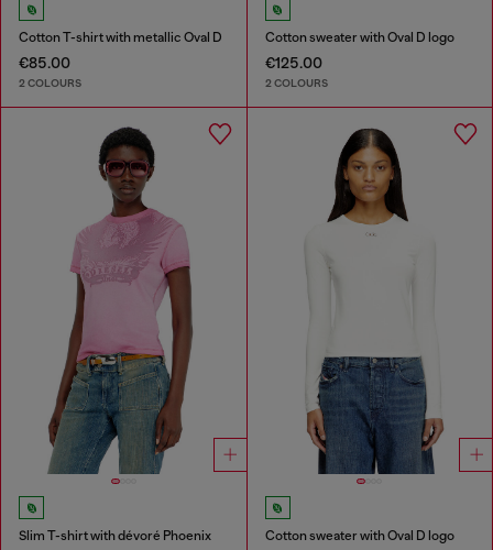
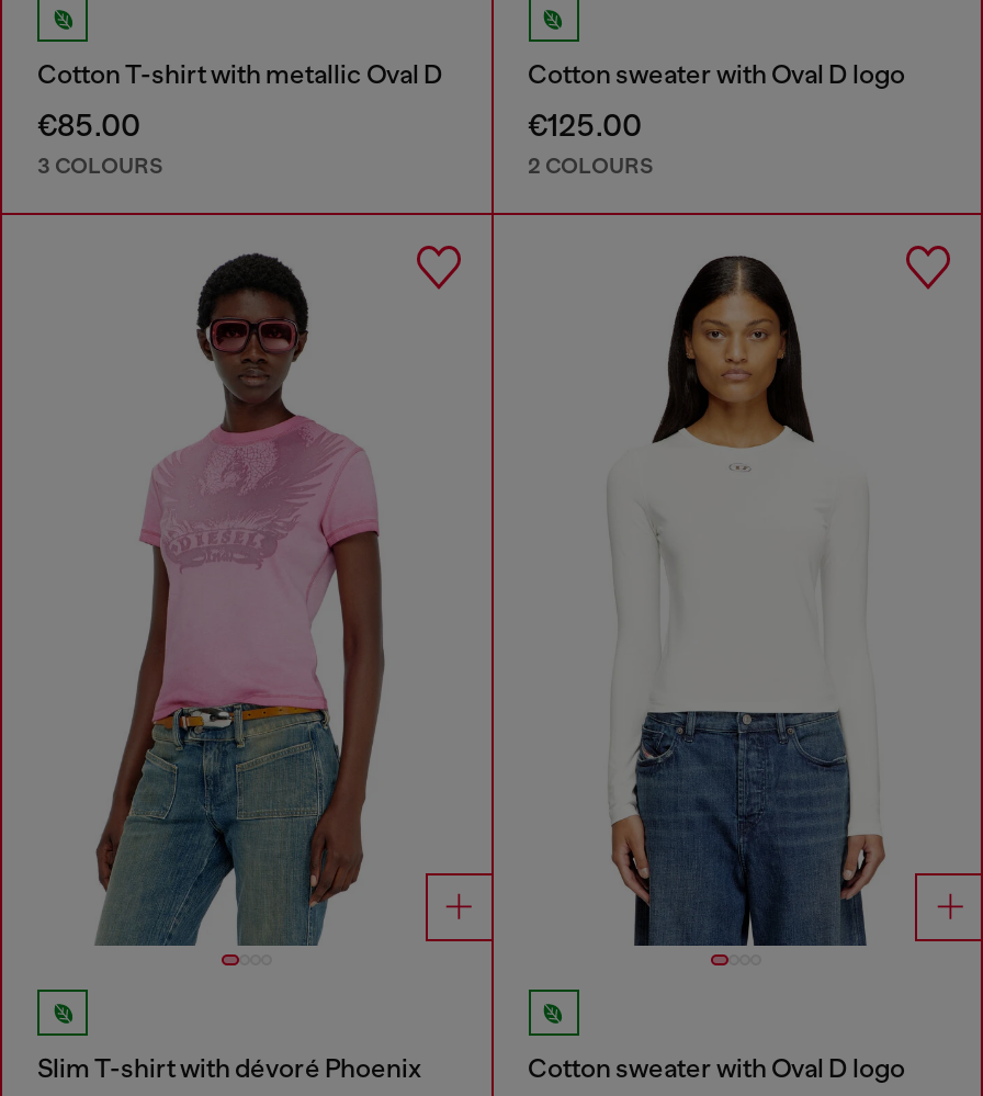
- 2 COLOURS
+ 3 COLOURS
